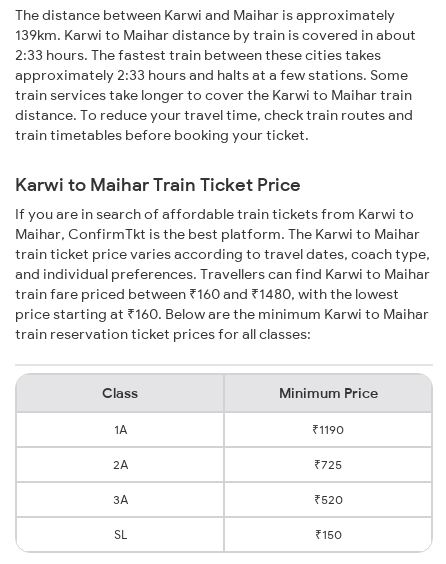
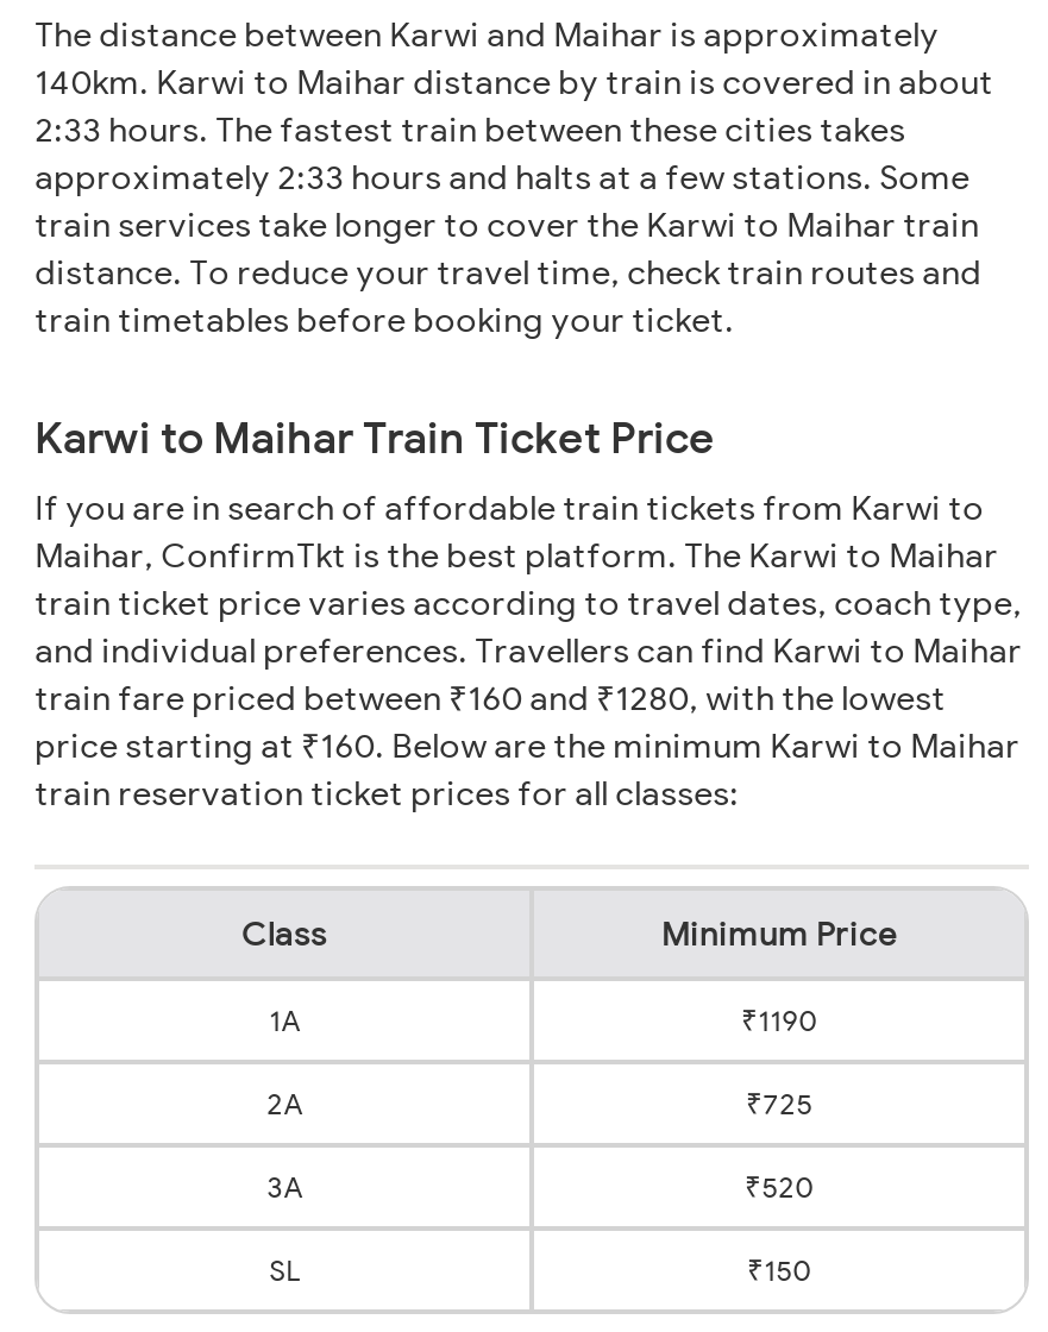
- 139km. Karwi to Maihar distance by train is covered in about
+ 140km. Karwi to Maihar distance by train is covered in about

- train fare priced between ₹160 and ₹1480, with the lowest
+ train fare priced between ₹160 and ₹1280, with the lowest
